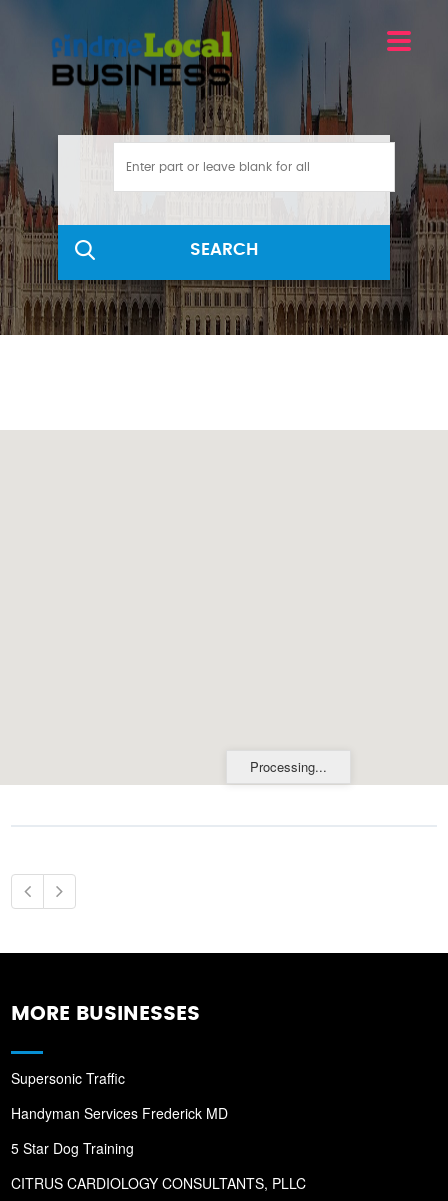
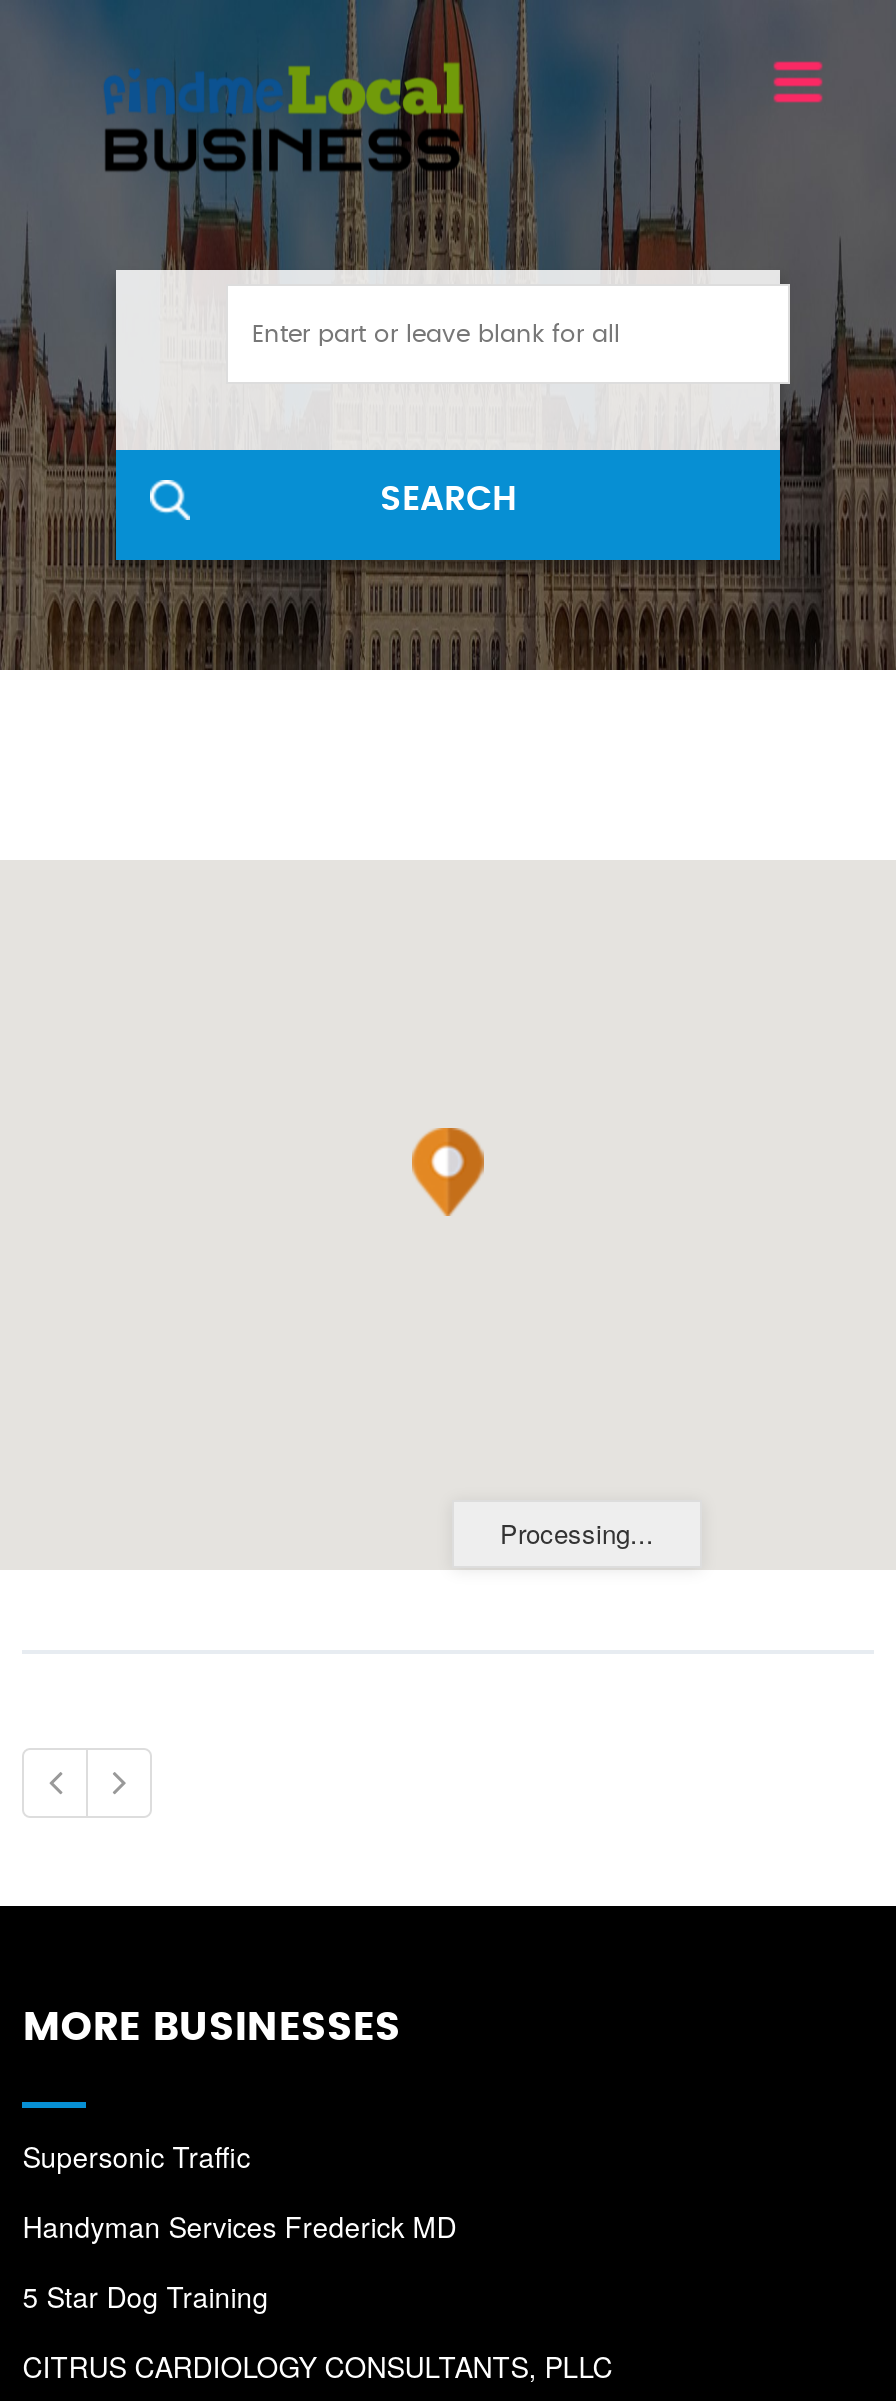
+ [image]
